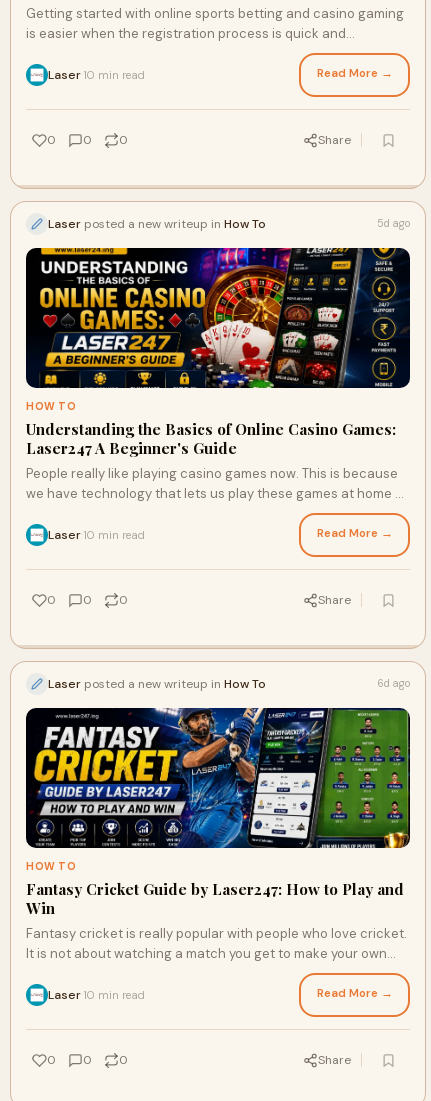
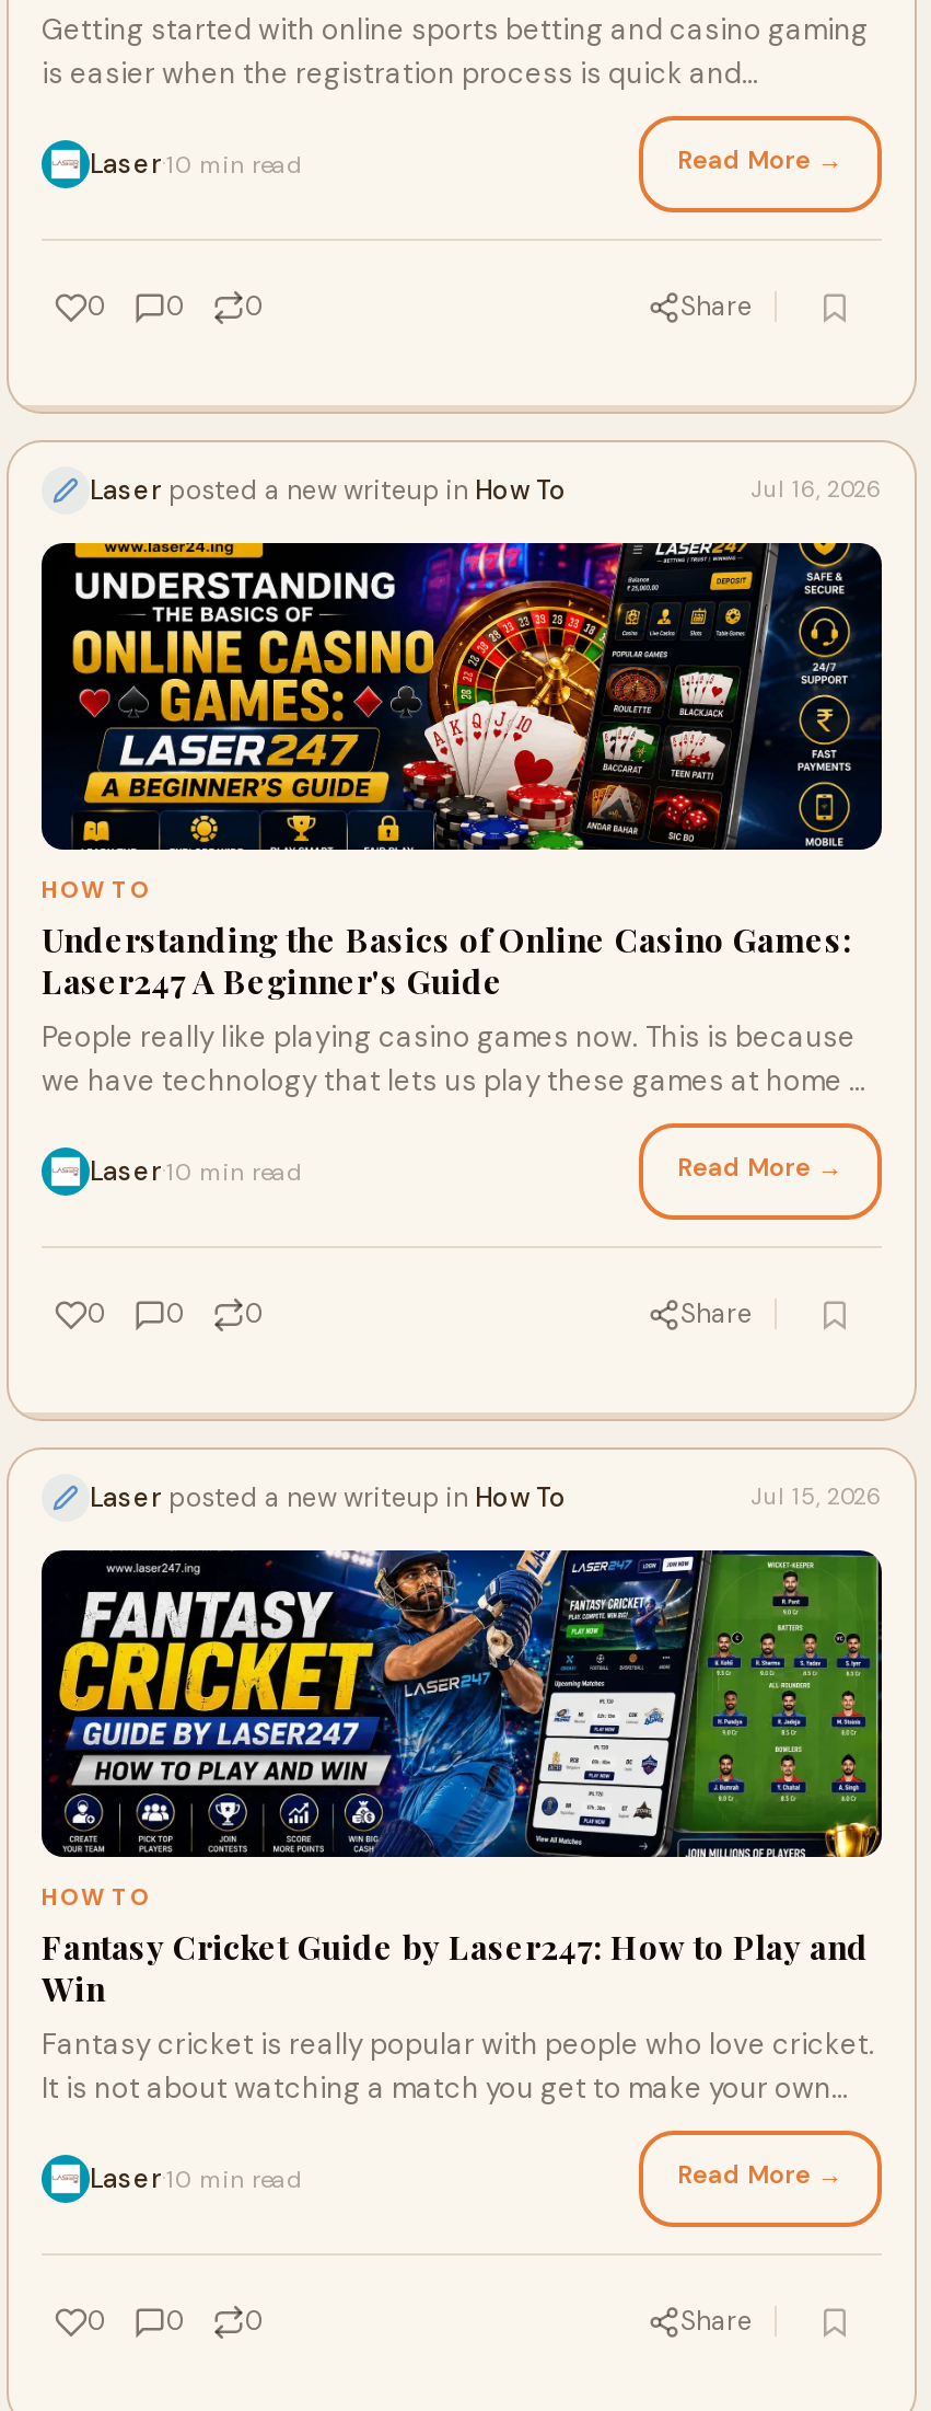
- 5d ago
+ Jul 16, 2026

- 6d ago
+ Jul 15, 2026
